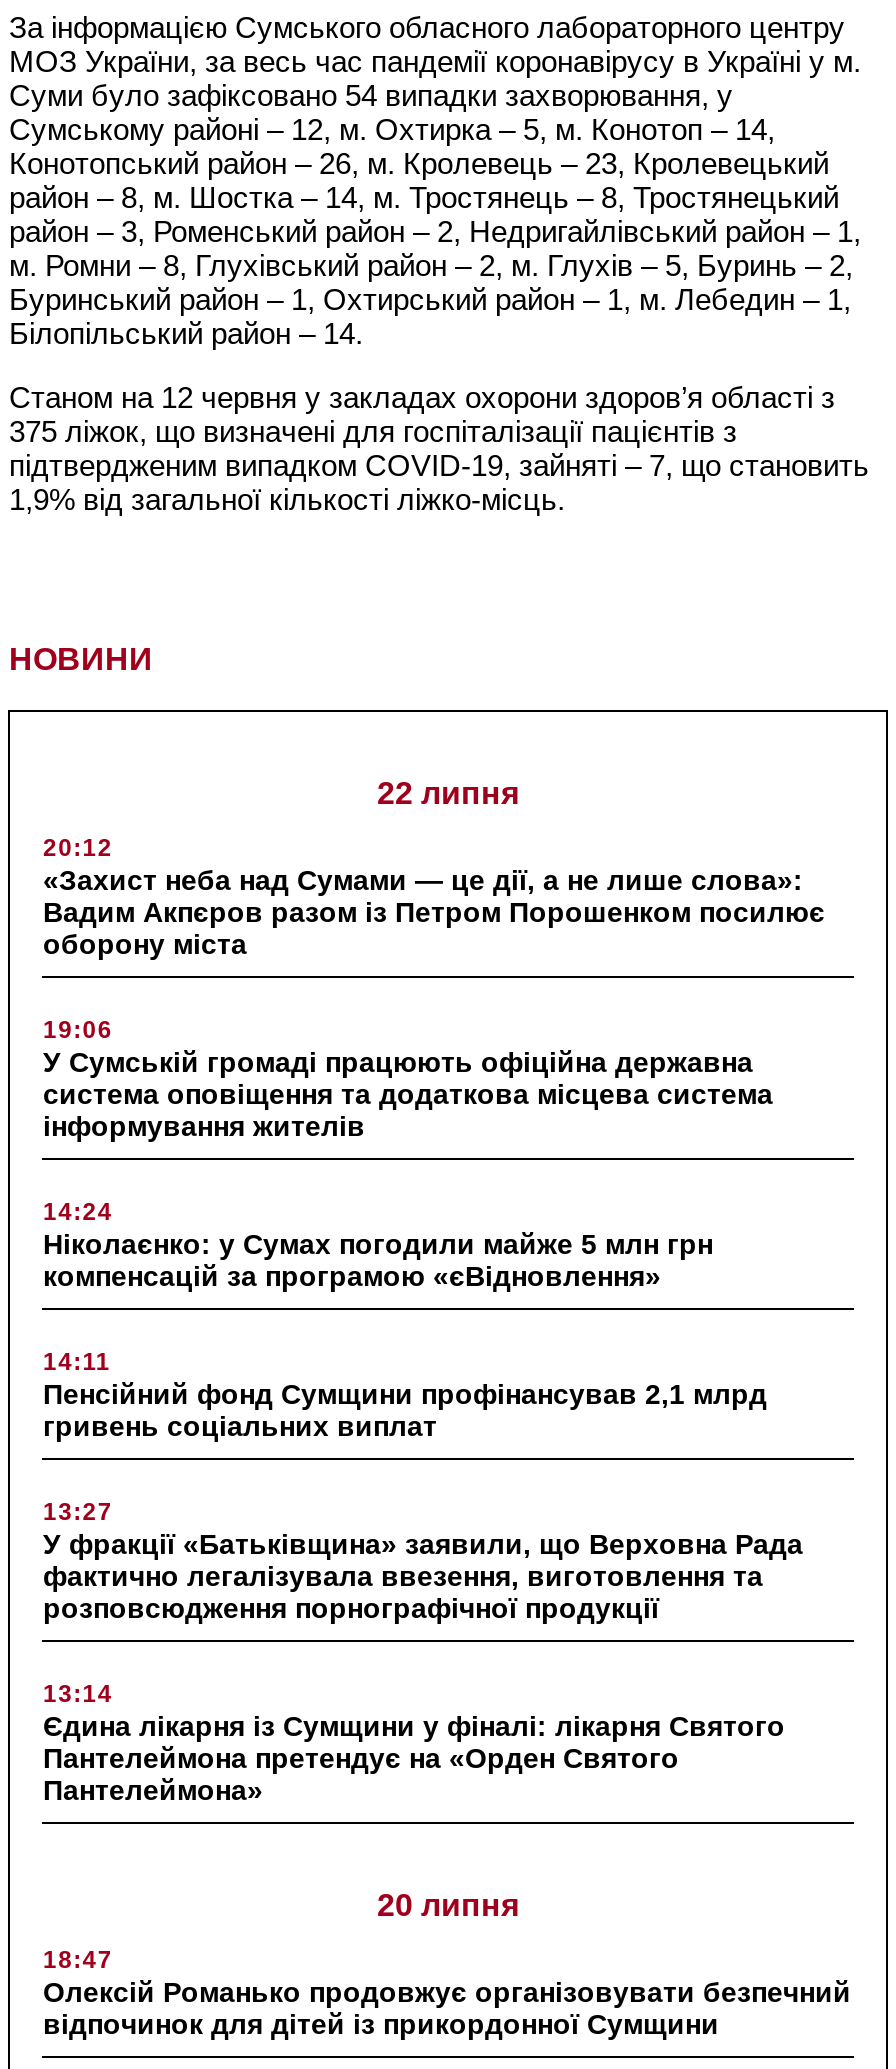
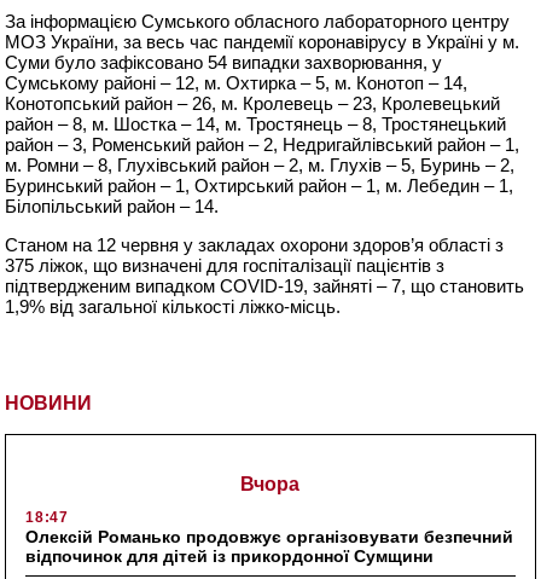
- 22 липня
- 20:12
- «Захист неба над Сумами — це дії, а не лише слова»:
- Вадим Акпєров разом із Петром Порошенком посилює
- оборону міста
- 19:06
- У Сумській громаді працюють офіційна державна
- система оповіщення та додаткова місцева система
- інформування жителів
- 14:24
- Ніколаєнко: у Сумах погодили майже 5 млн грн
- компенсацій за програмою «єВідновлення»
- 14:11
- Пенсійний фонд Сумщини профінансував 2,1 млрд
- гривень соціальних виплат
- 13:27
- У фракції «Батьківщина» заявили, що Верховна Рада
- фактично легалізувала ввезення, виготовлення та
- розповсюдження порнографічної продукції
- 13:14
- Єдина лікарня із Сумщини у фіналі: лікарня Святого
- Пантелеймона претендує на «Орден Святого
- Пантелеймона»
- 20 липня
+ Вчора
